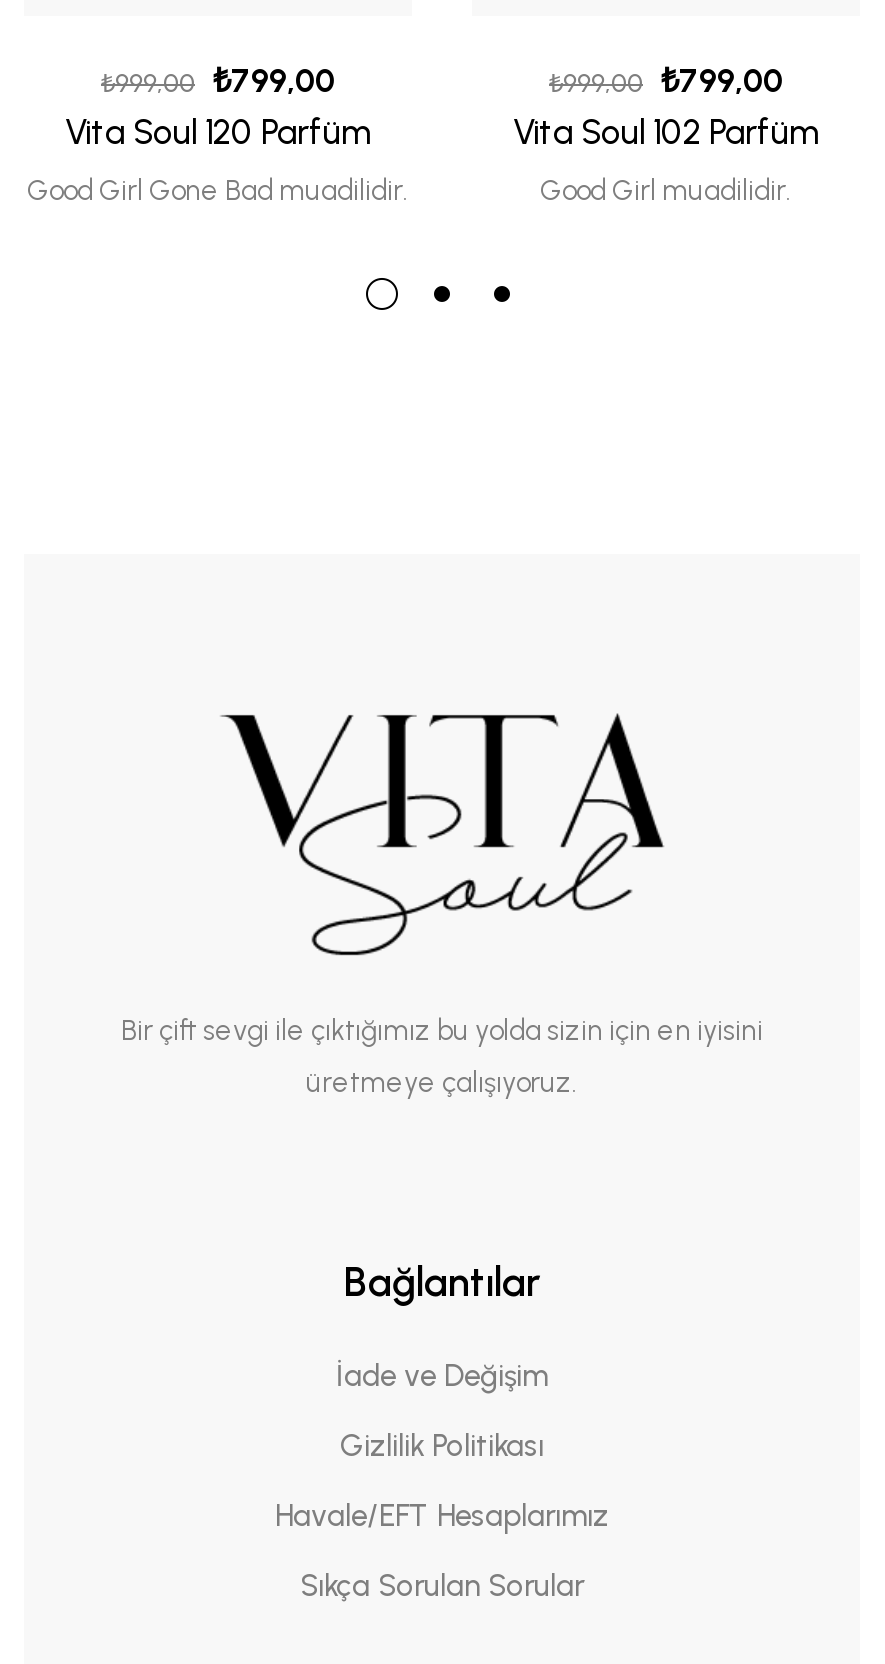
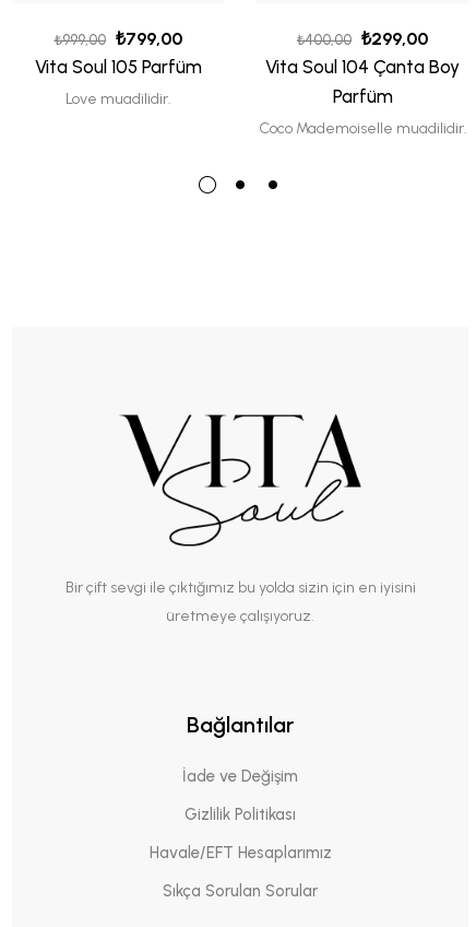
- ₺999,00 ₺799,00
- Vita Soul 102 Parfüm
+ ₺400,00 ₺299,00
+ Vita Soul 104 Çanta Boy
+ Parfüm

- Vita Soul 120 Parfüm
+ Vita Soul 105 Parfüm

- Good Girl Gone Bad muadilidir.
+ Love muadilidir.

- Good Girl muadilidir.
+ Coco Mademoiselle muadilidir.
